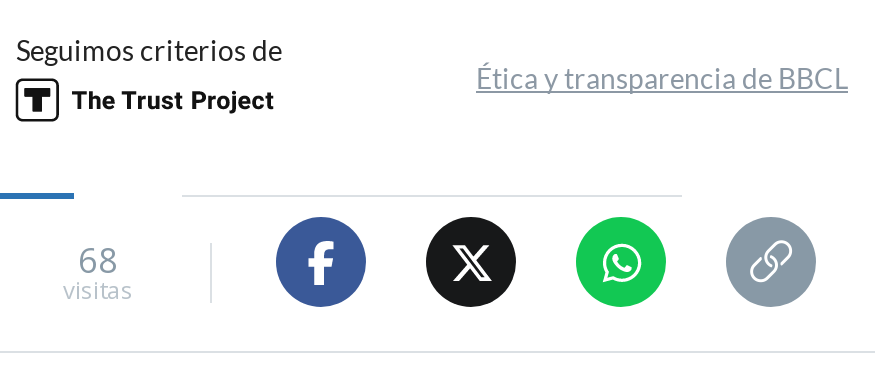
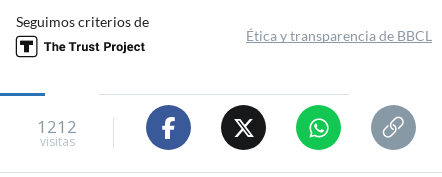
- 68
+ 1212
